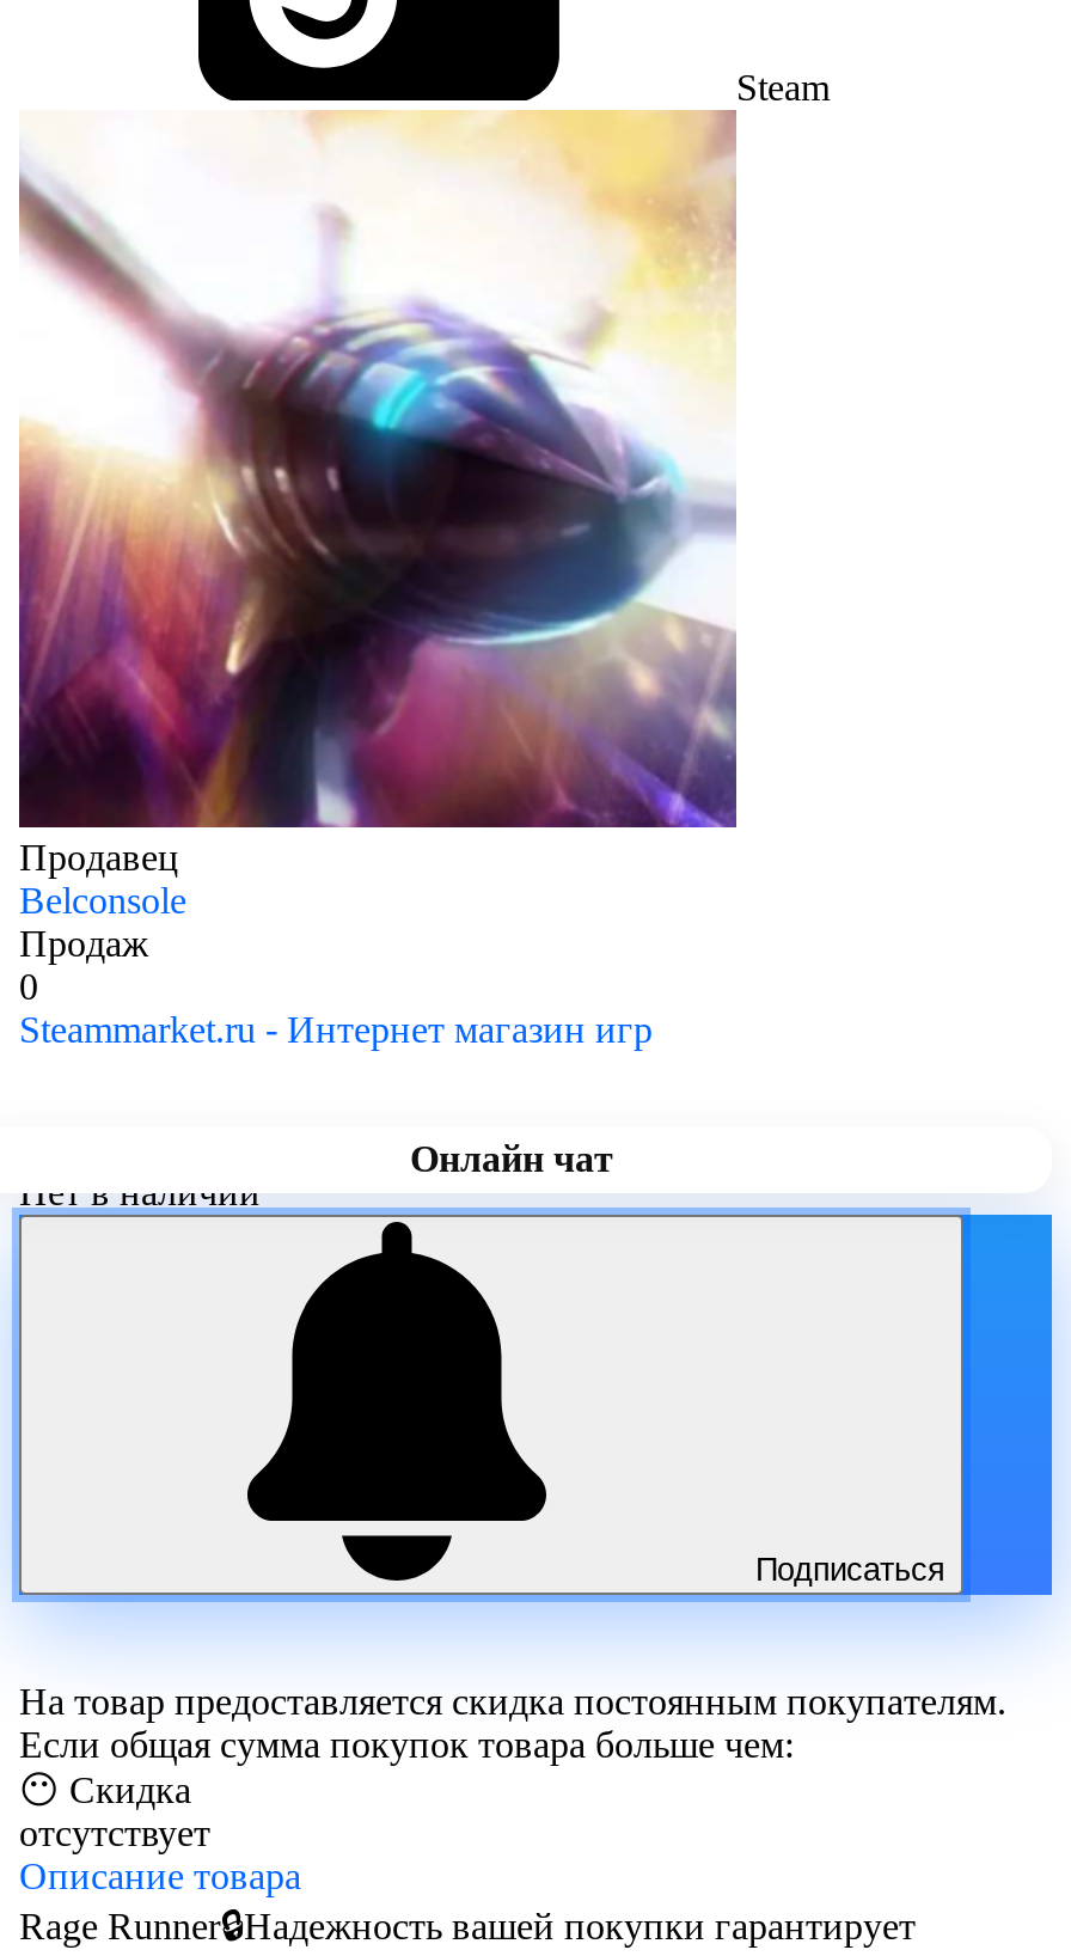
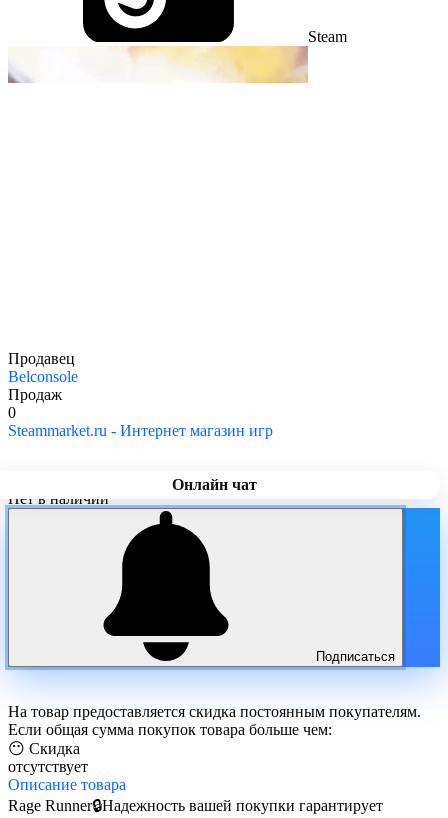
- [image]
